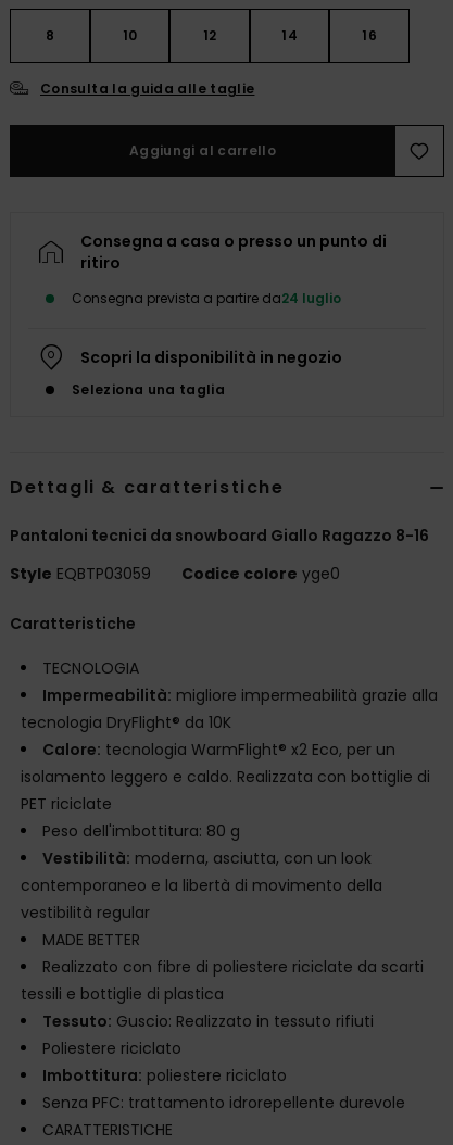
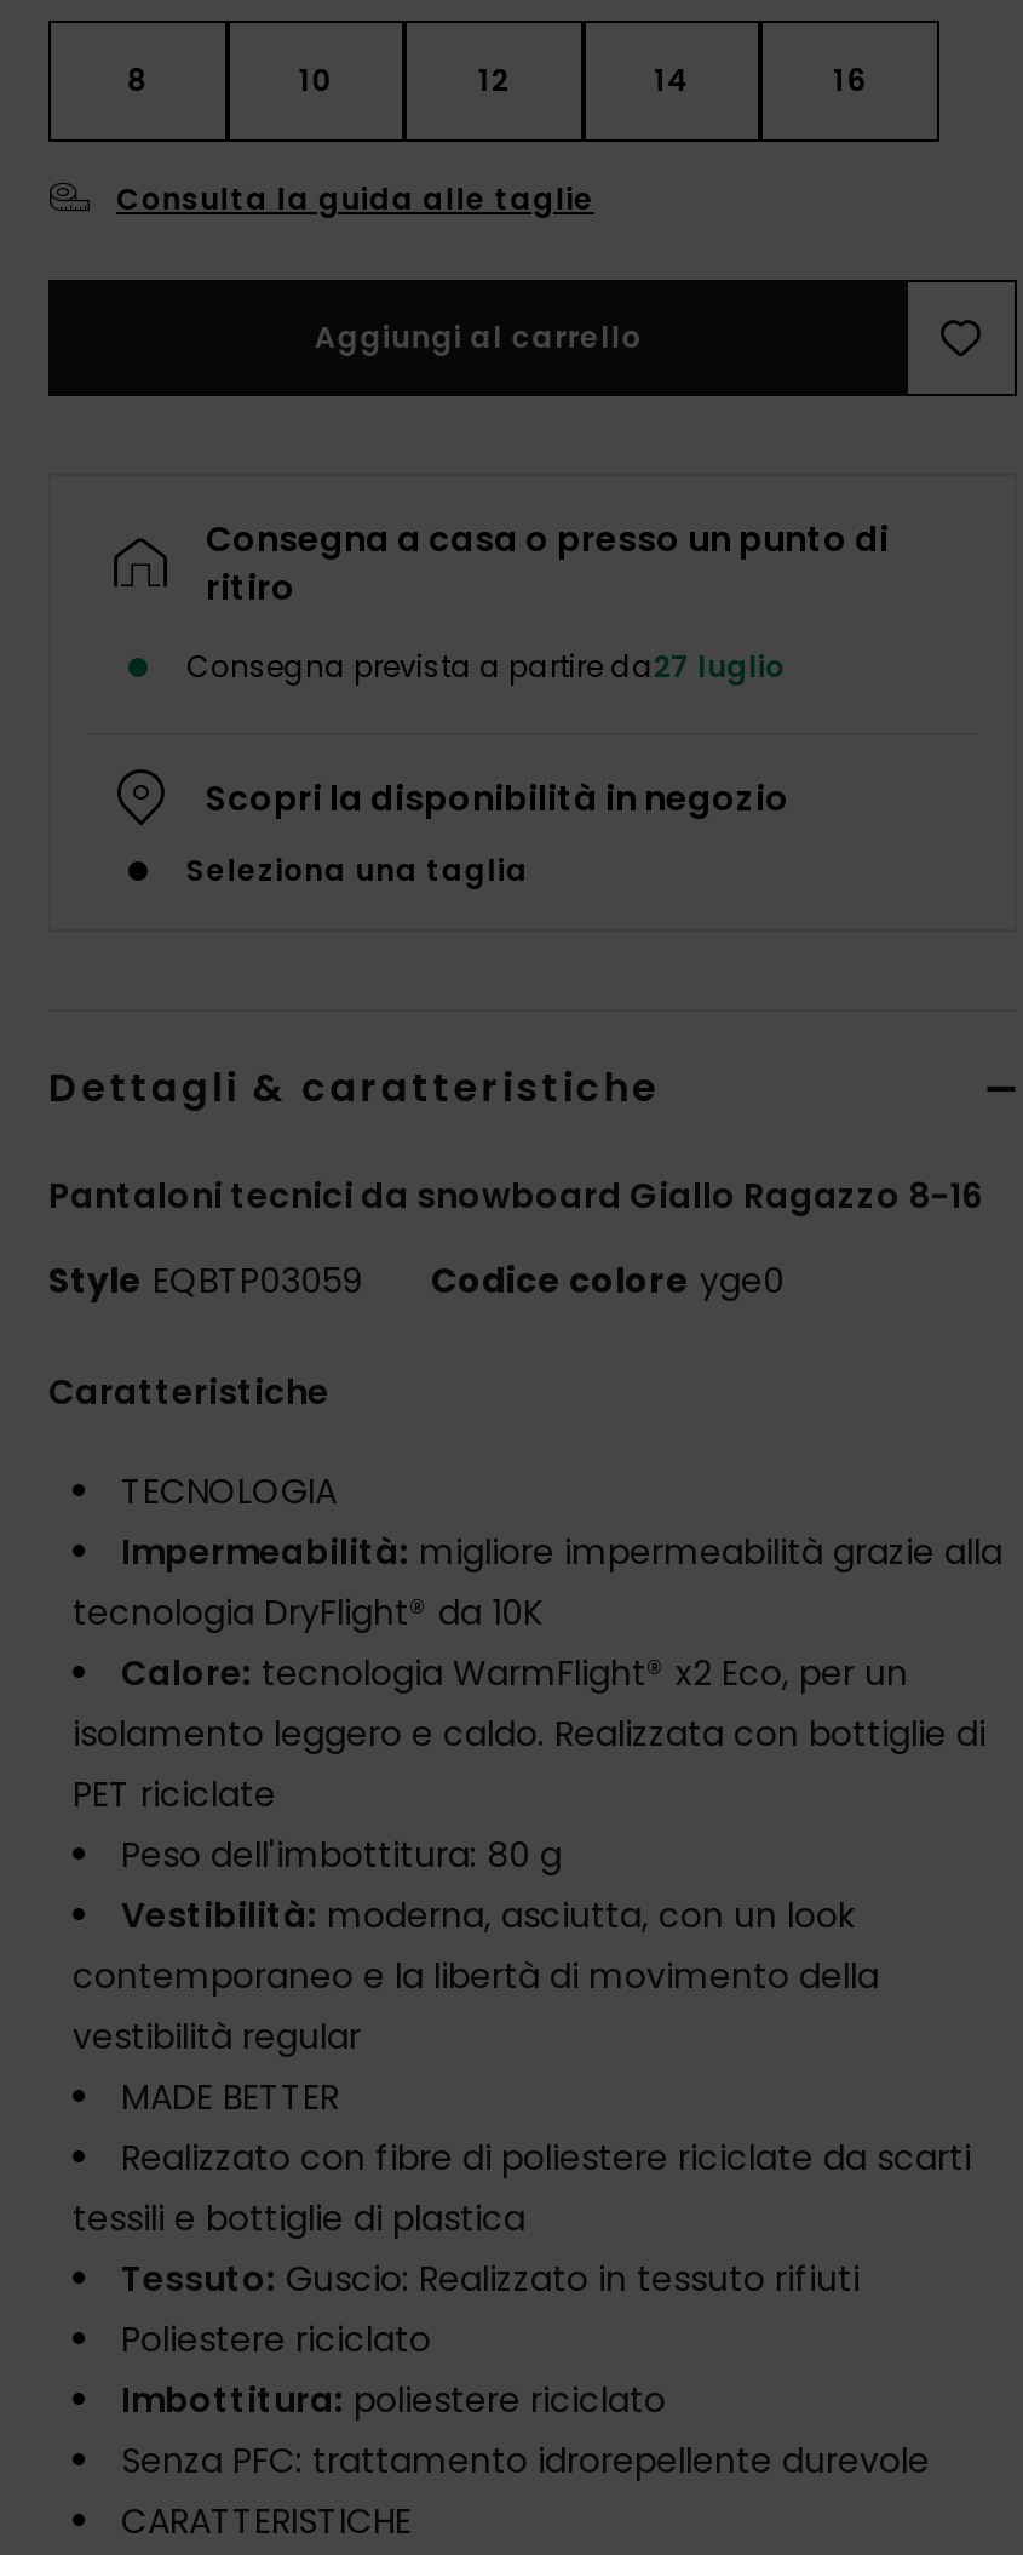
- Consegna prevista a partire da24 luglio
+ Consegna prevista a partire da27 luglio
